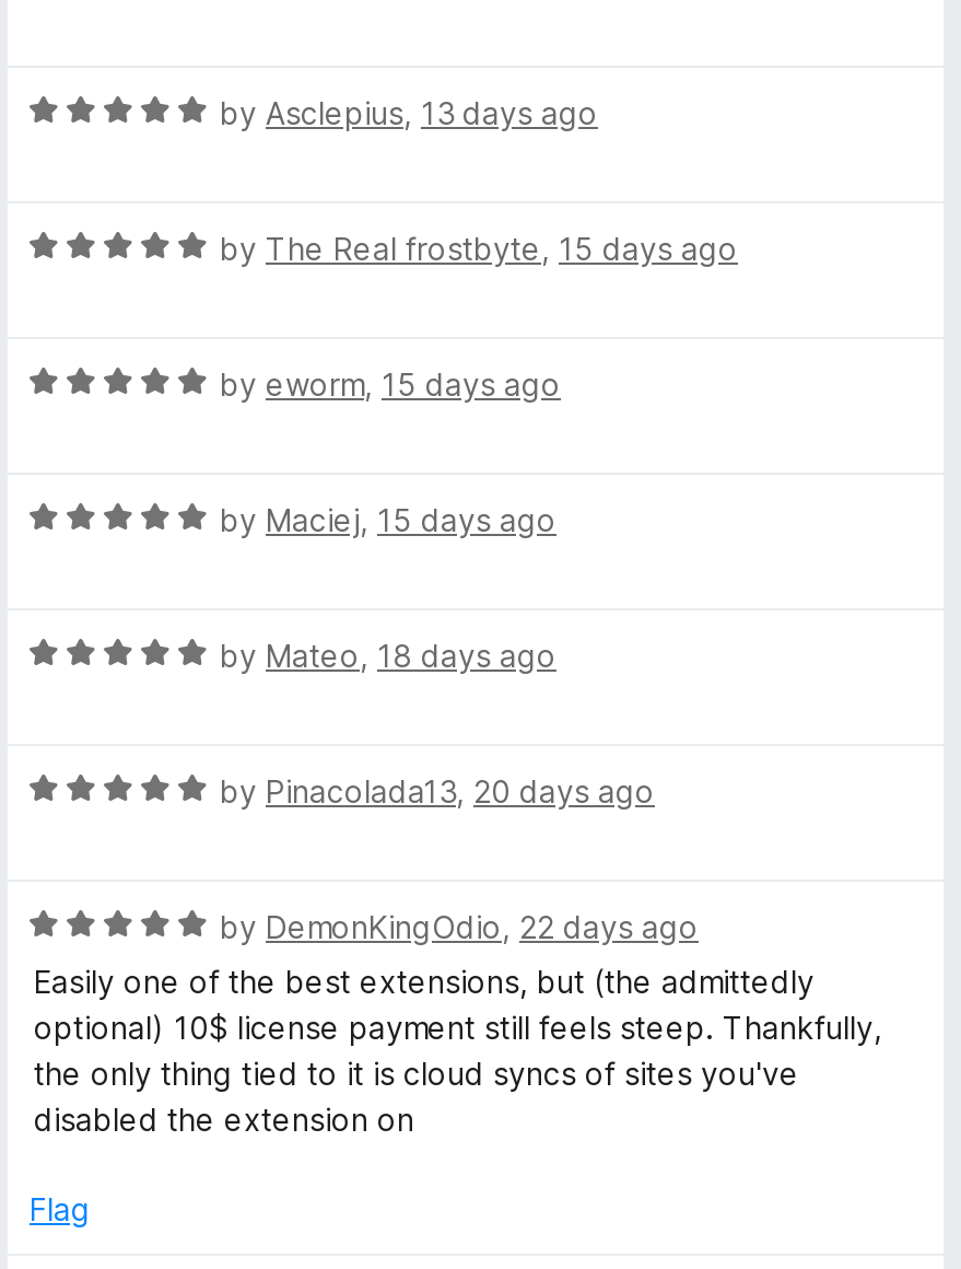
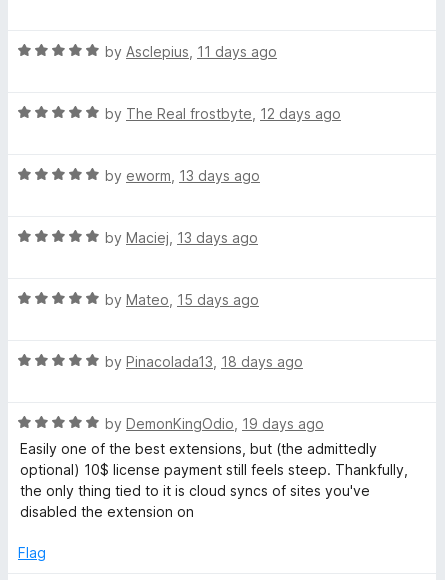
- by Asclepius, 13 days ago
+ by Asclepius, 11 days ago

- by The Real frostbyte, 15 days ago
+ by The Real frostbyte, 12 days ago

- by eworm, 15 days ago
+ by eworm, 13 days ago

- by Maciej, 15 days ago
+ by Maciej, 13 days ago

- by Mateo, 18 days ago
+ by Mateo, 15 days ago

- by Pinacolada13, 20 days ago
+ by Pinacolada13, 18 days ago

- by DemonKingOdio, 22 days ago
+ by DemonKingOdio, 19 days ago
